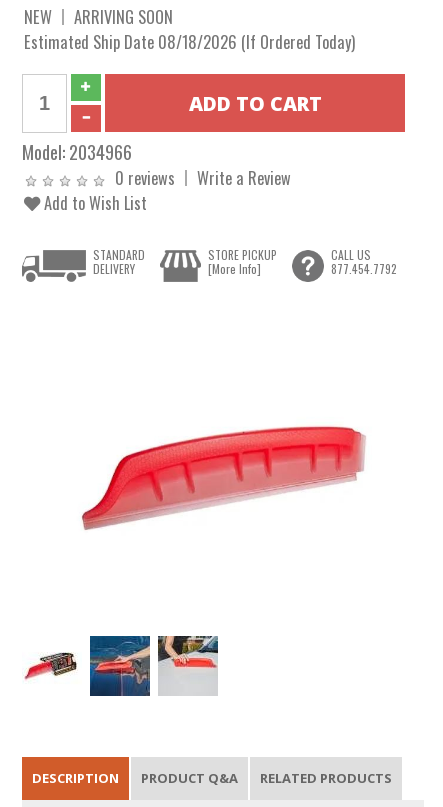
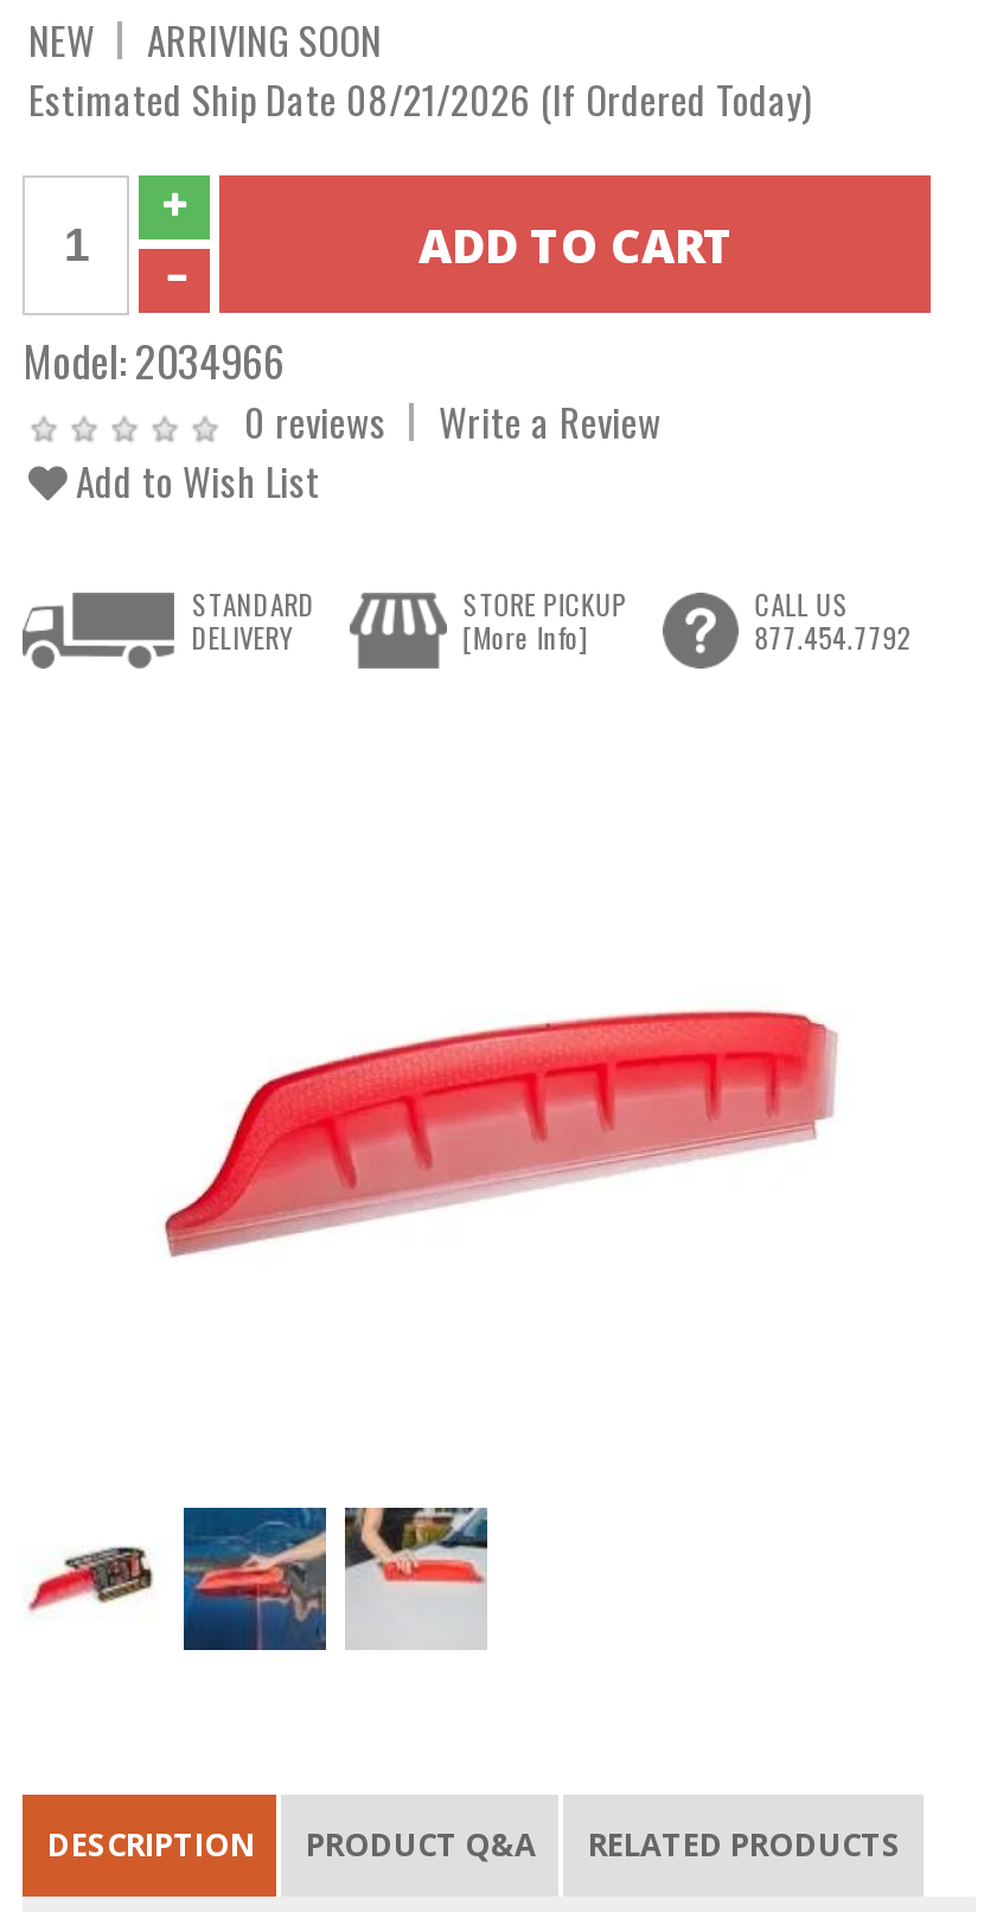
- Estimated Ship Date 08/18/2026 (If Ordered Today)
+ Estimated Ship Date 08/21/2026 (If Ordered Today)
